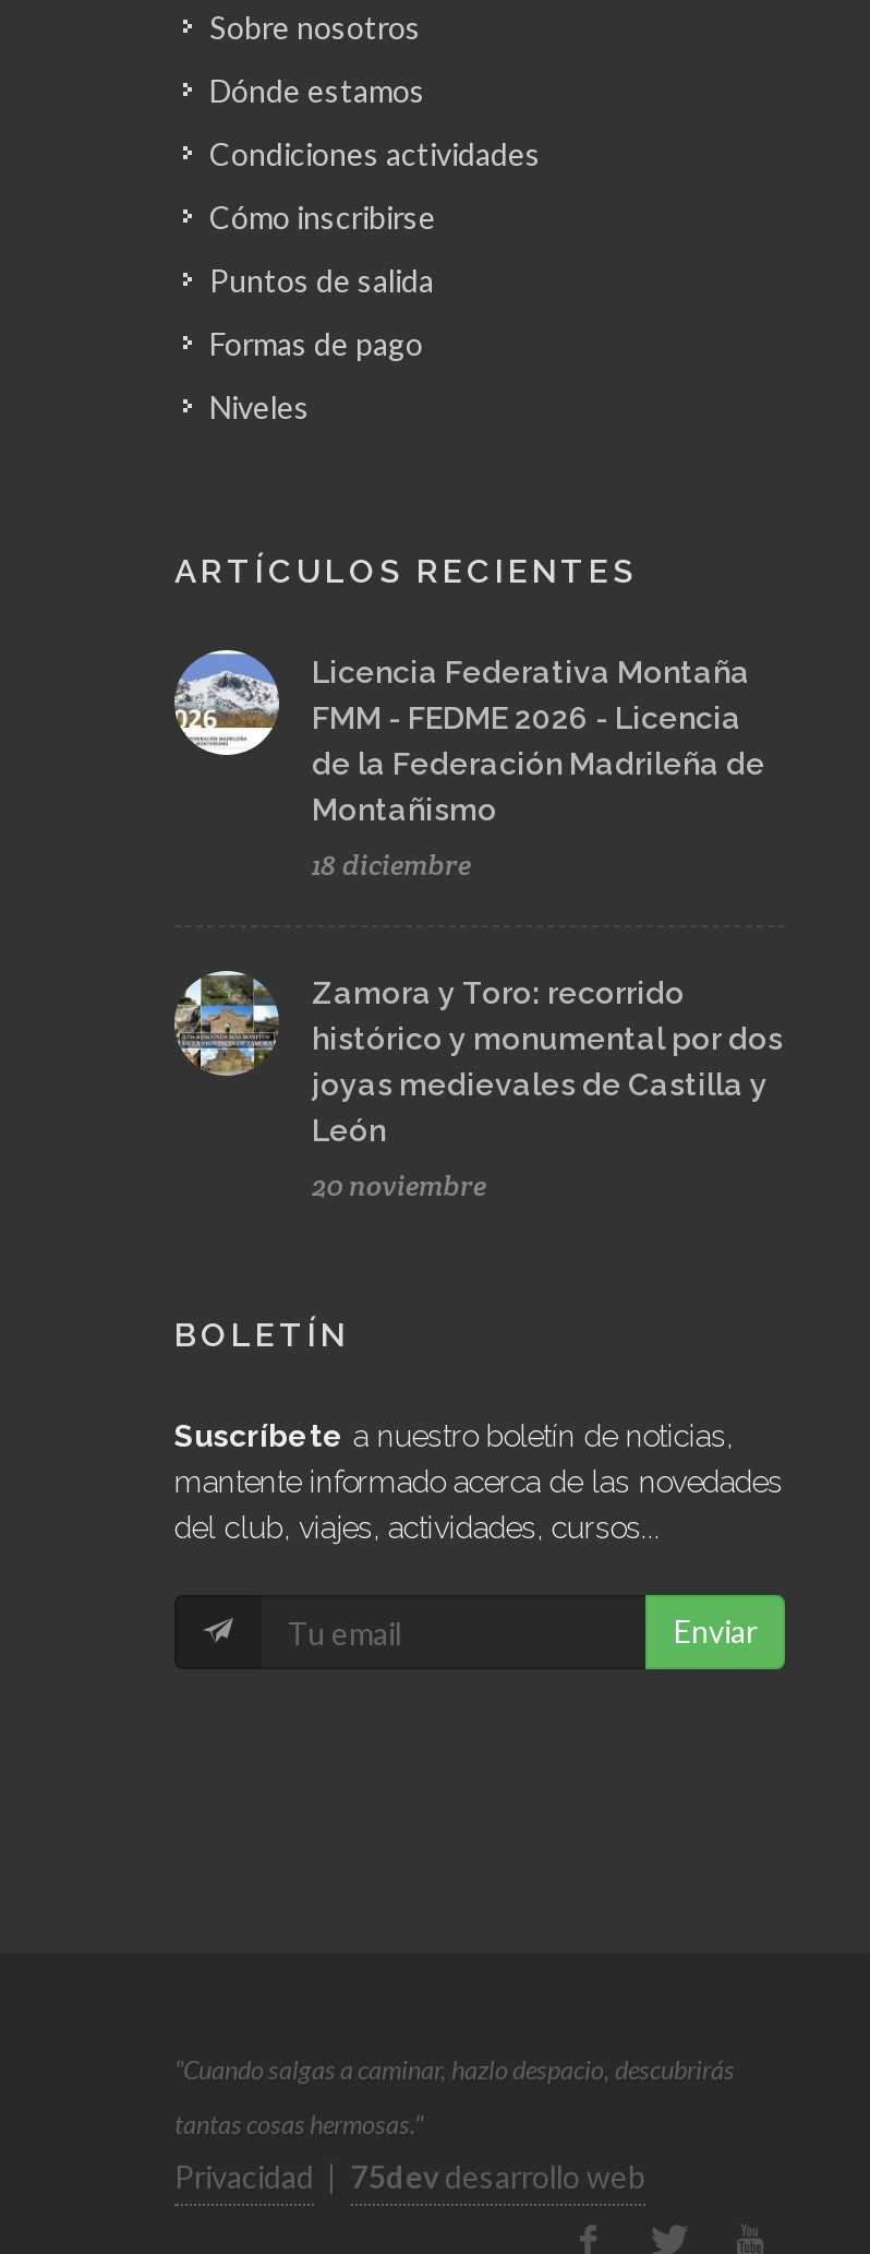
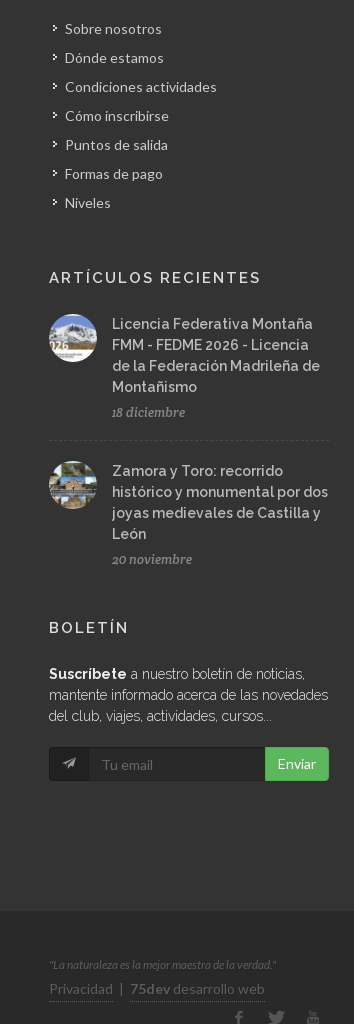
- "Cuando salgas a caminar, hazlo despacio, descubrirás
- tantas cosas hermosas."
+ "La naturaleza es la mejor maestra de la verdad."
